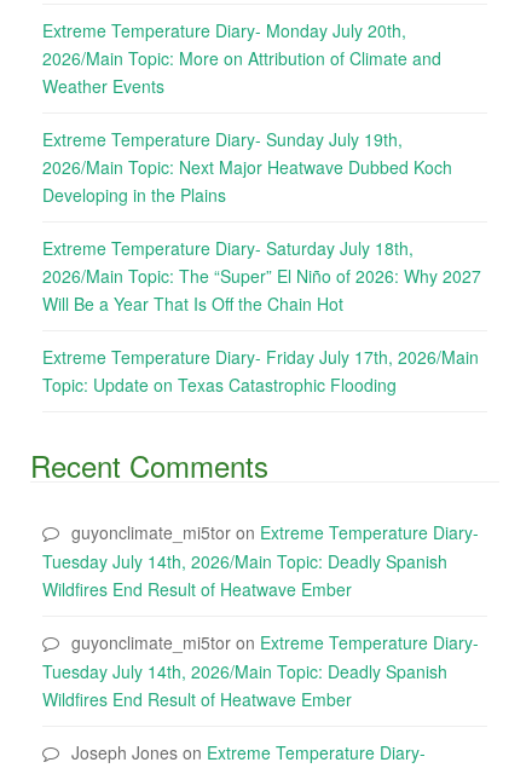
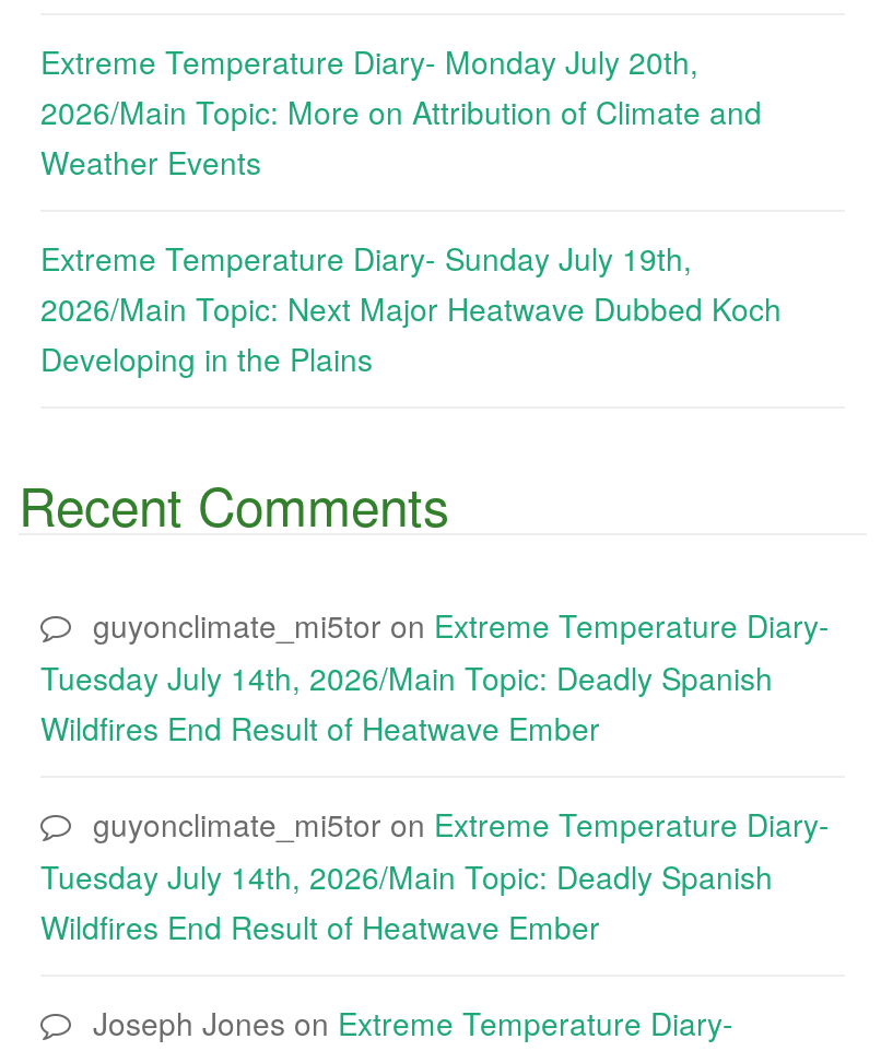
- Extreme Temperature Diary- Saturday July 18th,
- 2026/Main Topic: The “Super” El Niño of 2026: Why 2027
- Will Be a Year That Is Off the Chain Hot
- Extreme Temperature Diary- Friday July 17th, 2026/Main
- Topic: Update on Texas Catastrophic Flooding
